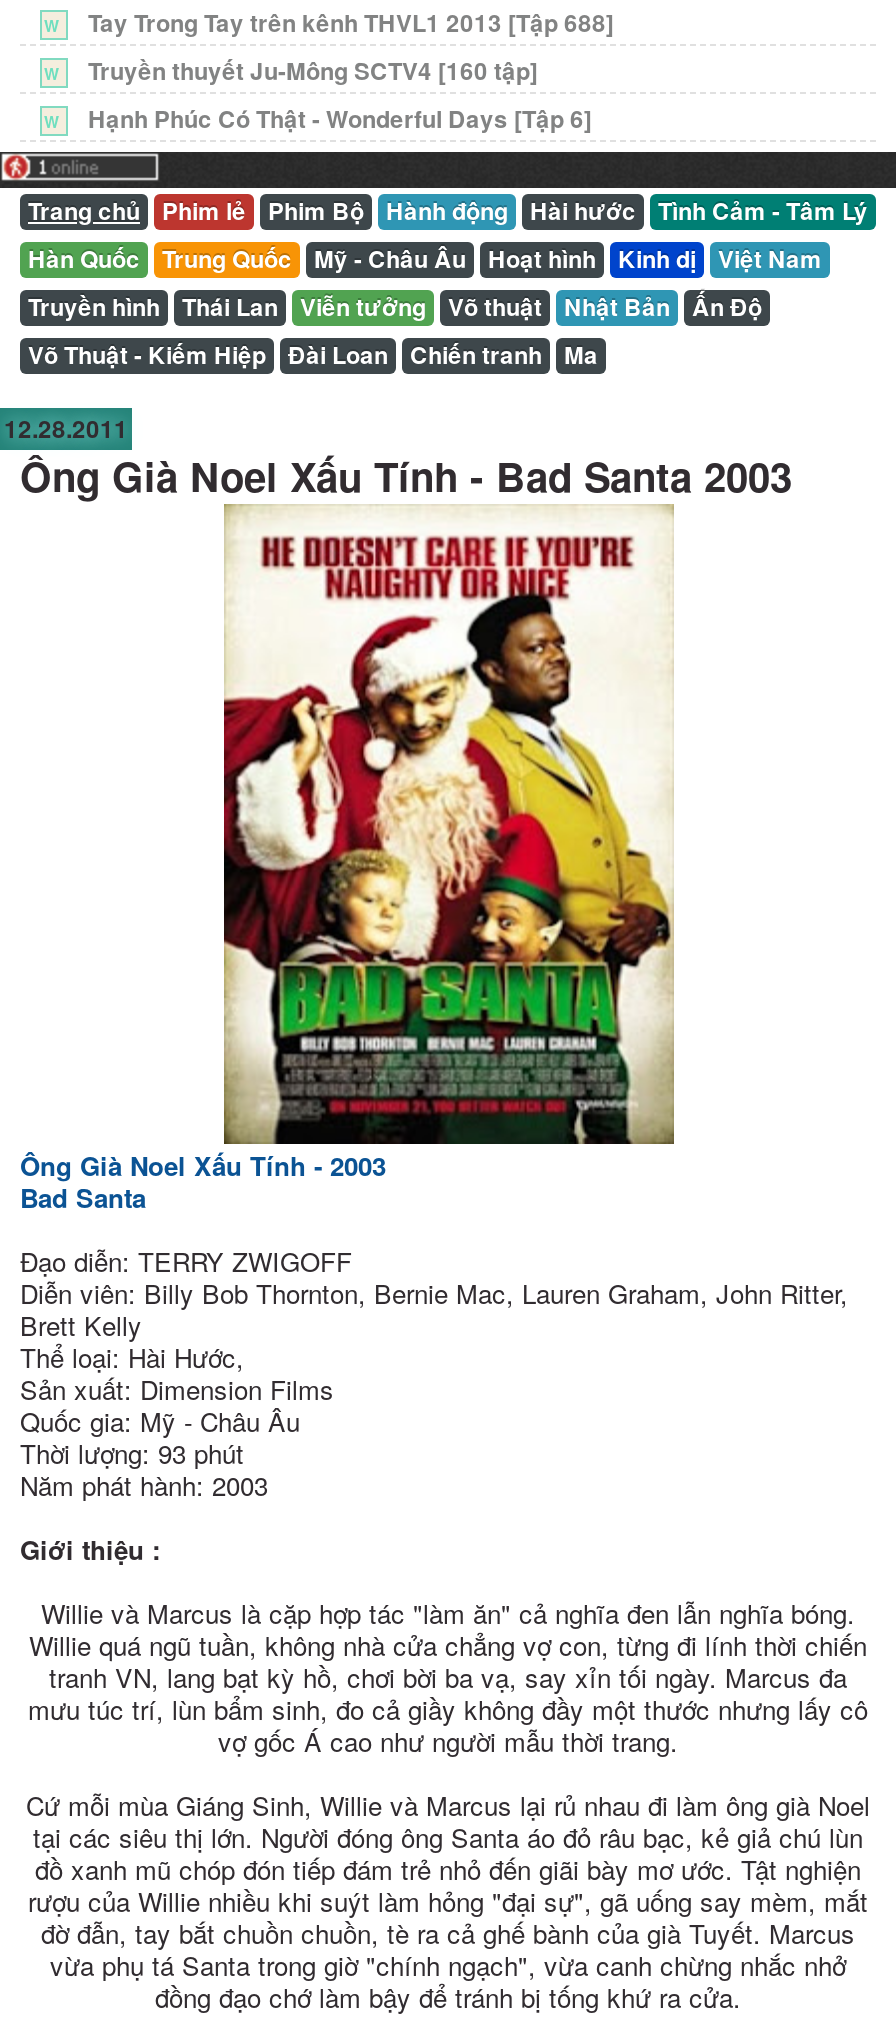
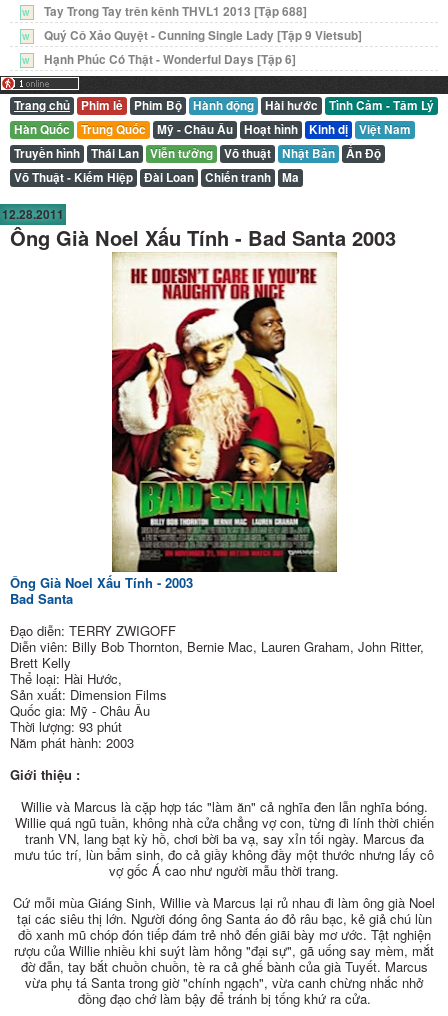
- Truyền thuyết Ju-Mông SCTV4 [160 tập]
+ Quý Cô Xảo Quyệt - Cunning Single Lady [Tập 9 Vietsub]
